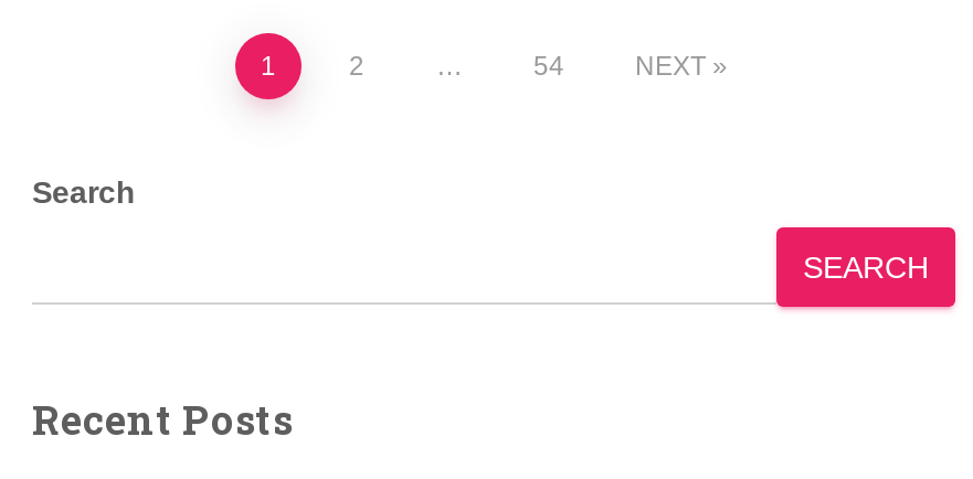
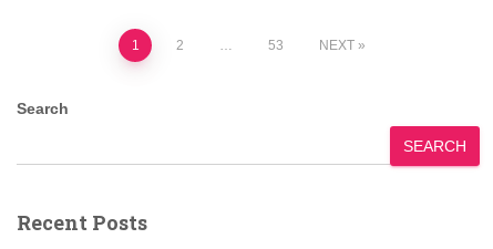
- 54
+ 53
